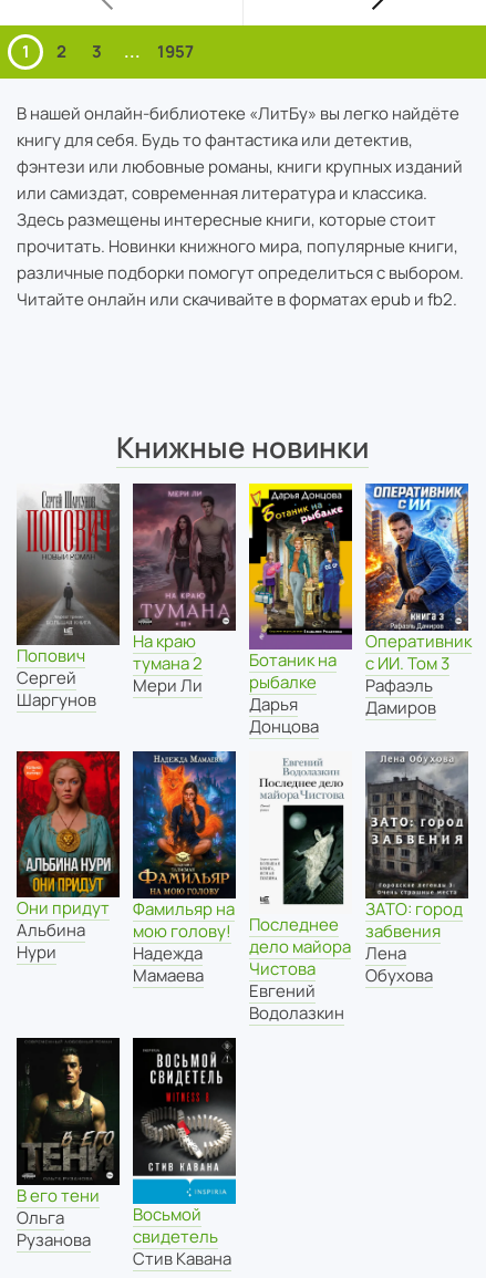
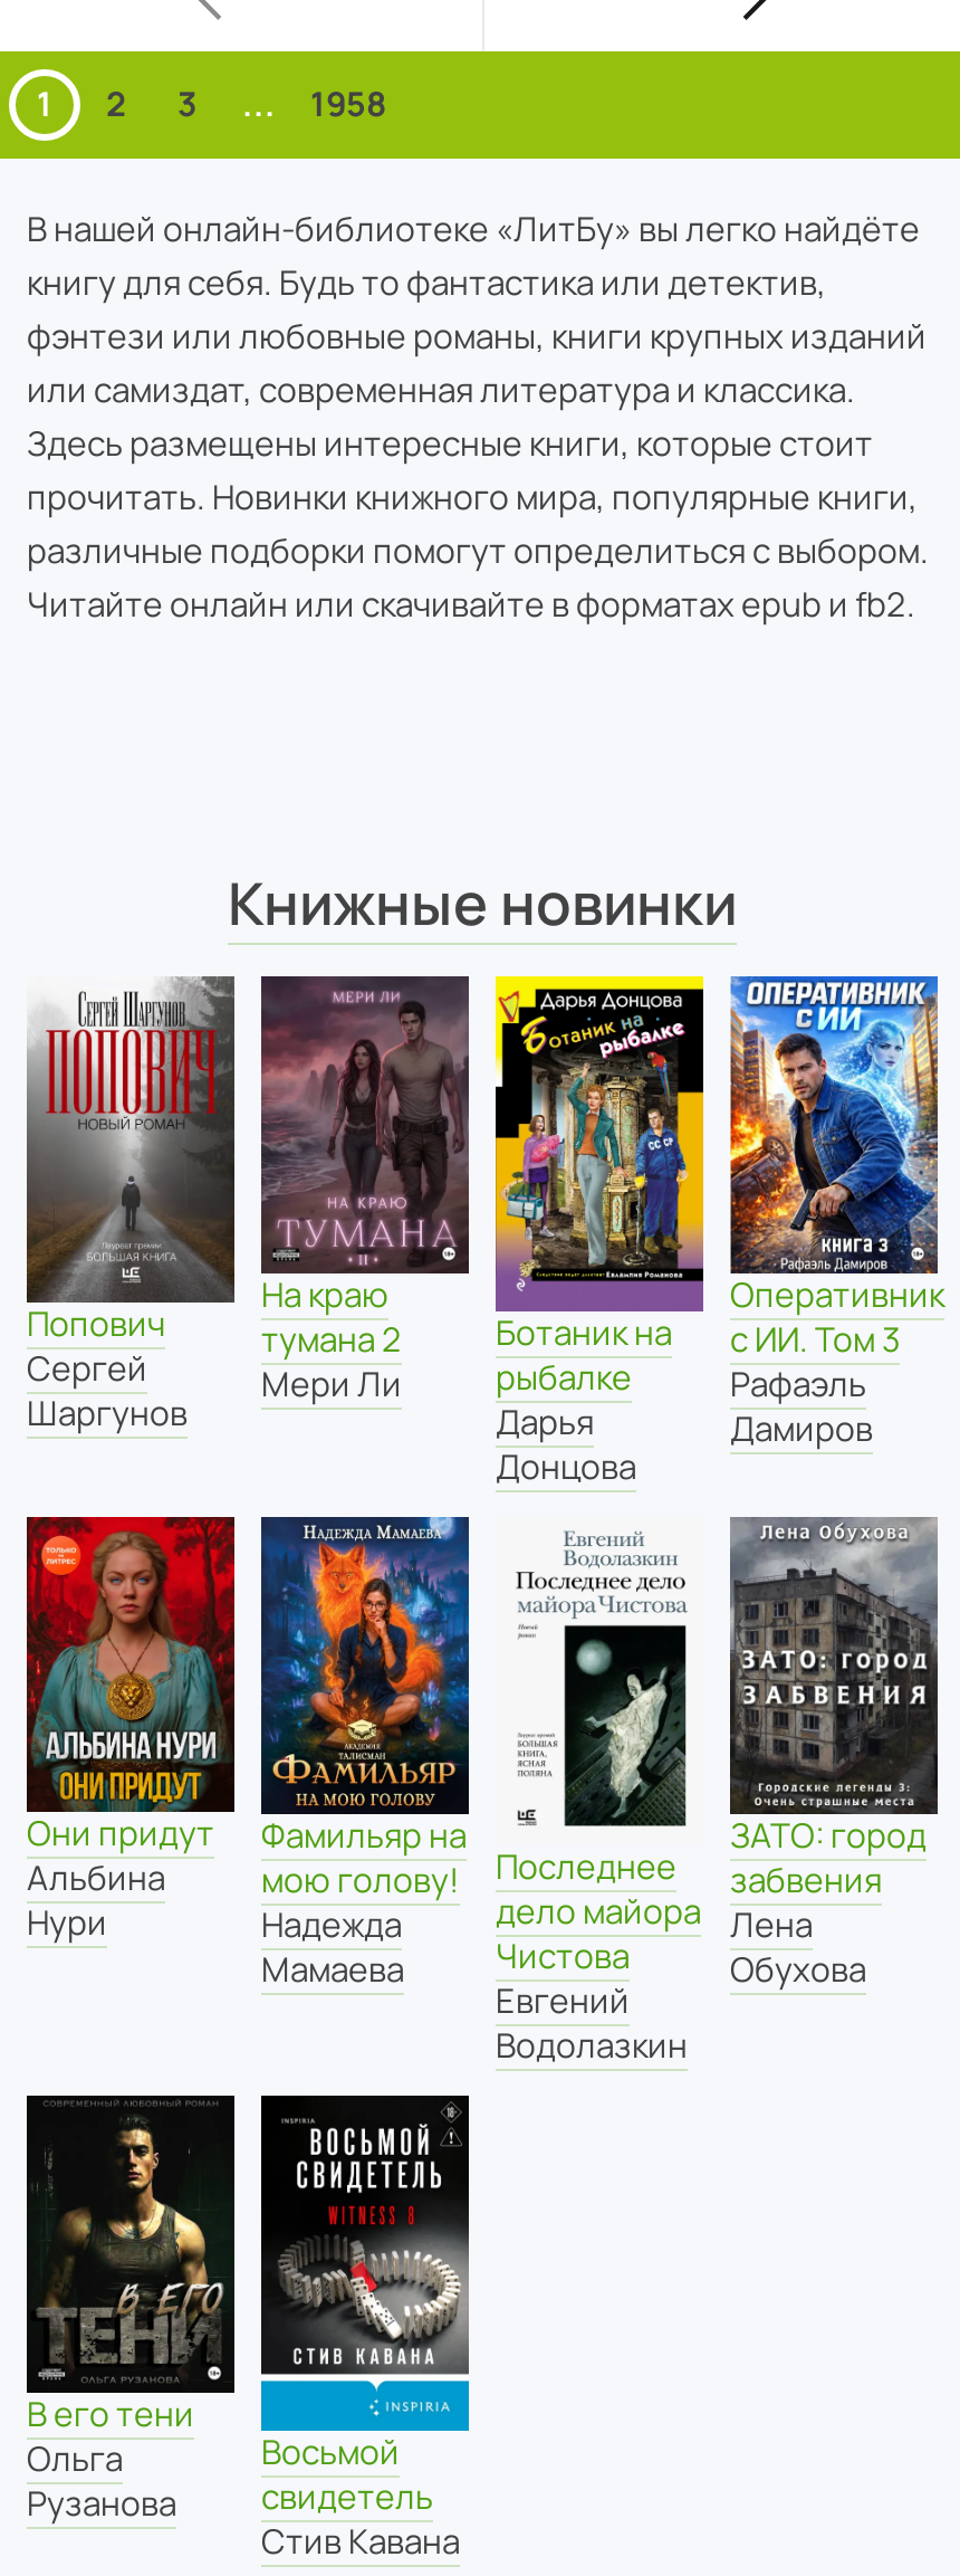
- 1957
+ 1958
